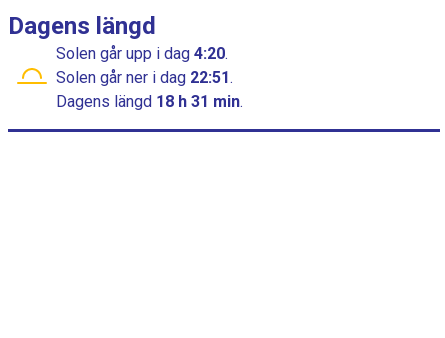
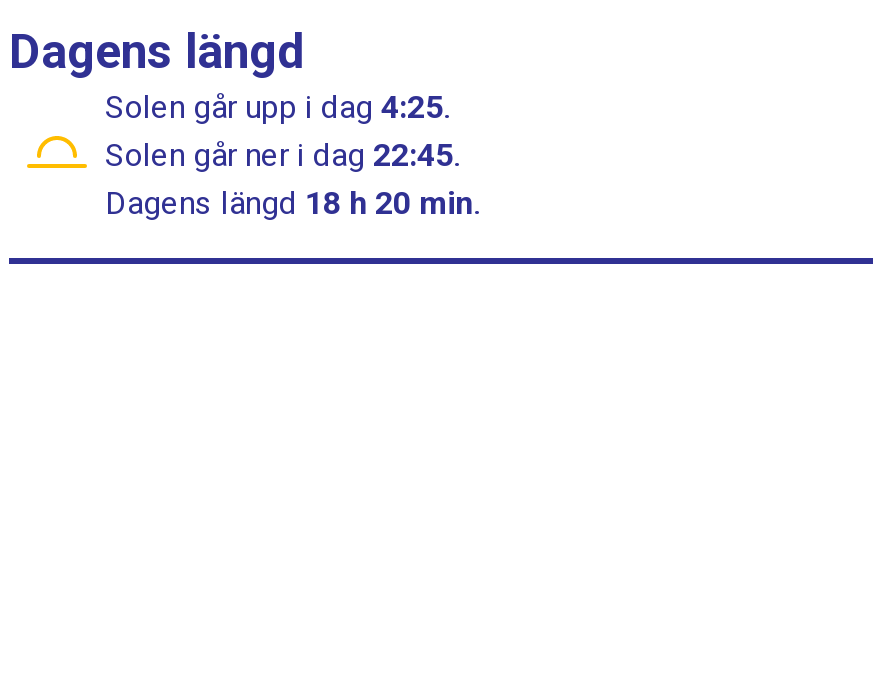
- Solen går upp i dag 4:20.
+ Solen går upp i dag 4:25.

- Solen går ner i dag 22:51.
+ Solen går ner i dag 22:45.

- Dagens längd 18 h 31 min.
+ Dagens längd 18 h 20 min.
